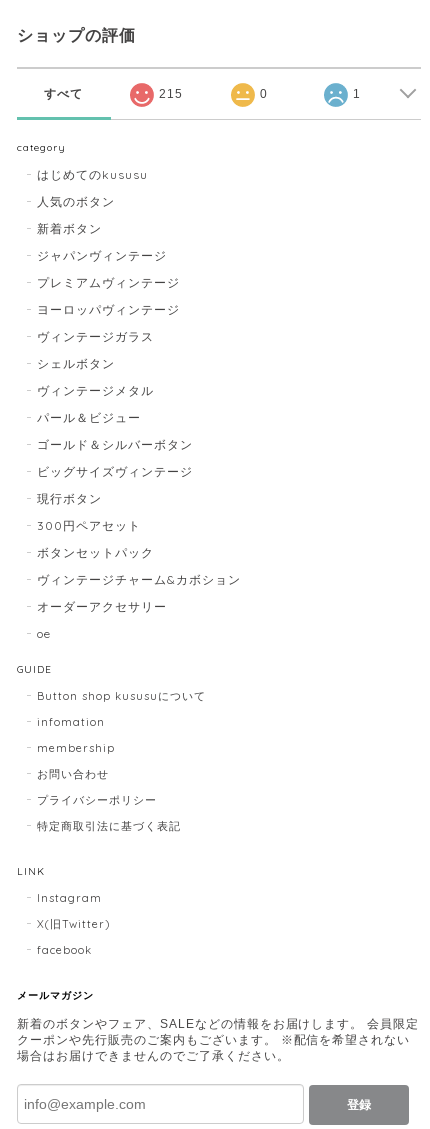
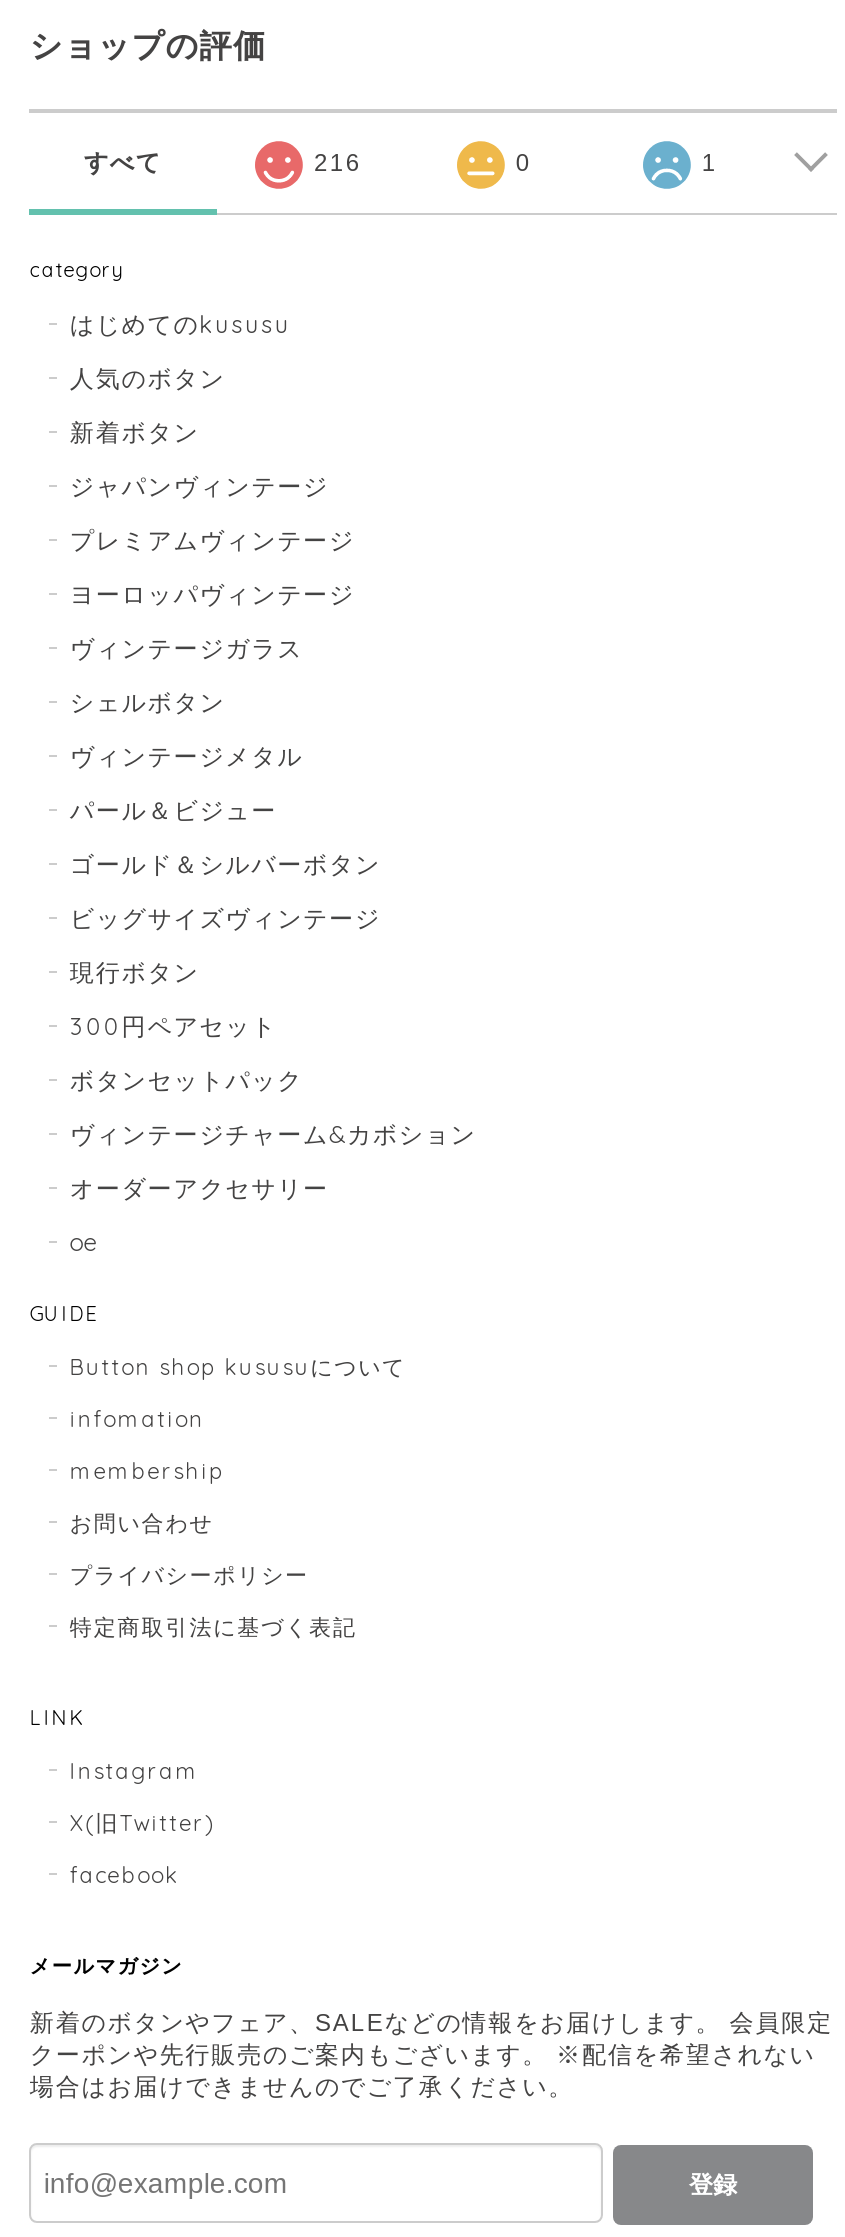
- 215
+ 216
